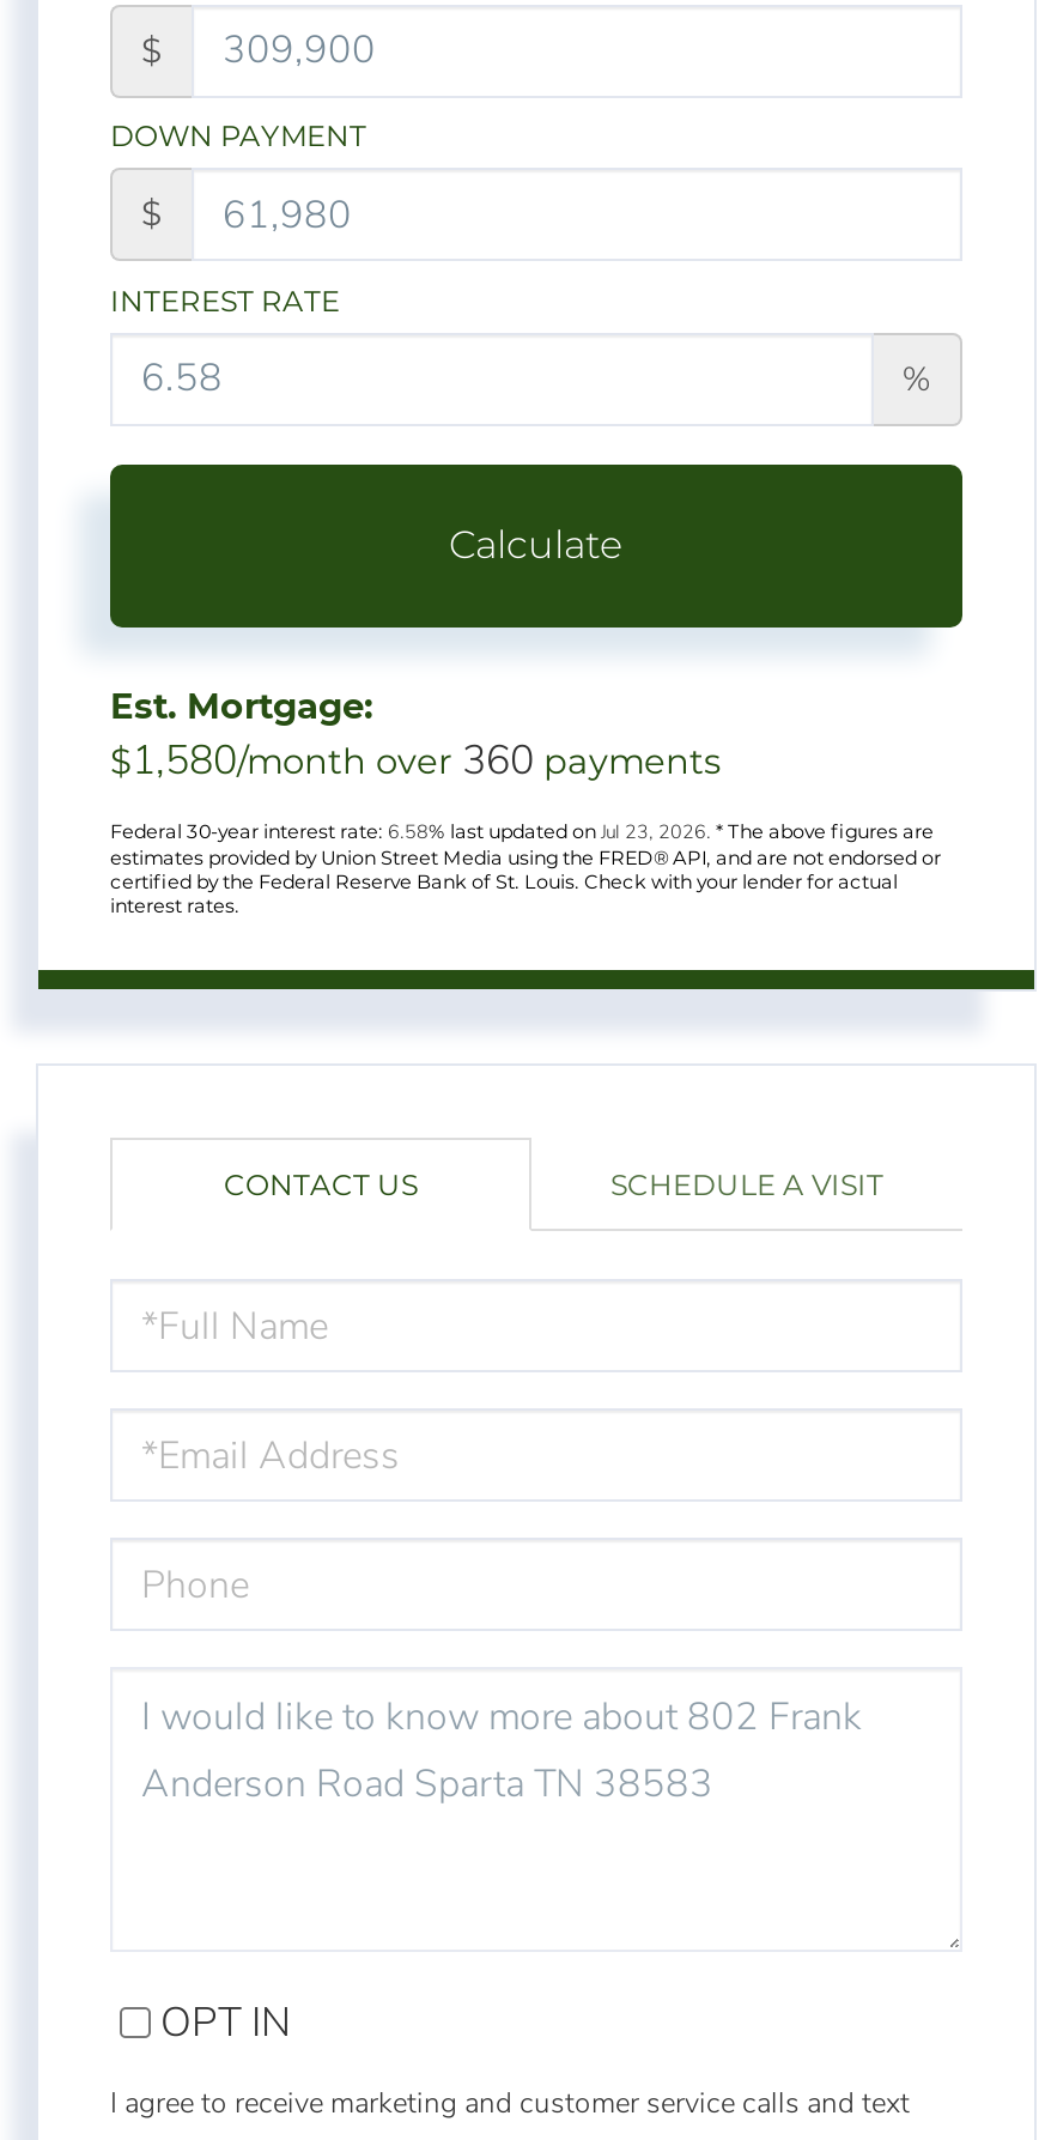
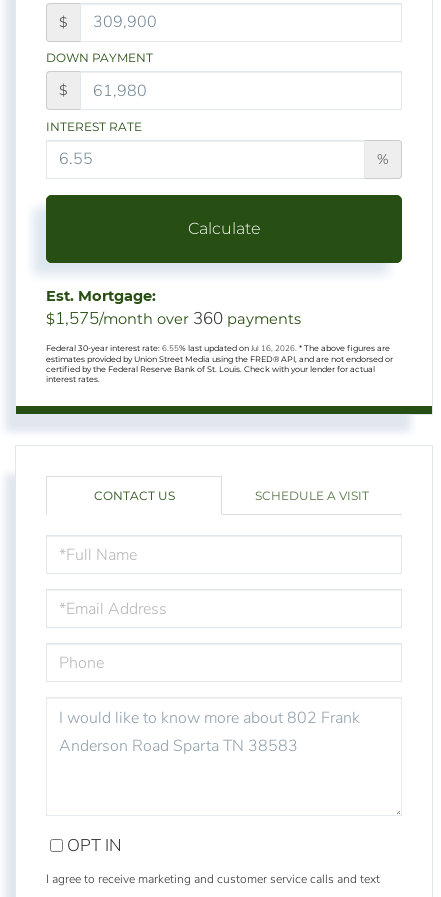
- $1,580/month over 360 payments
+ $1,575/month over 360 payments

- Federal 30-year interest rate: 6.58% last updated on Jul 23, 2026. * The above figures are
+ Federal 30-year interest rate: 6.55% last updated on Jul 16, 2026. * The above figures are
